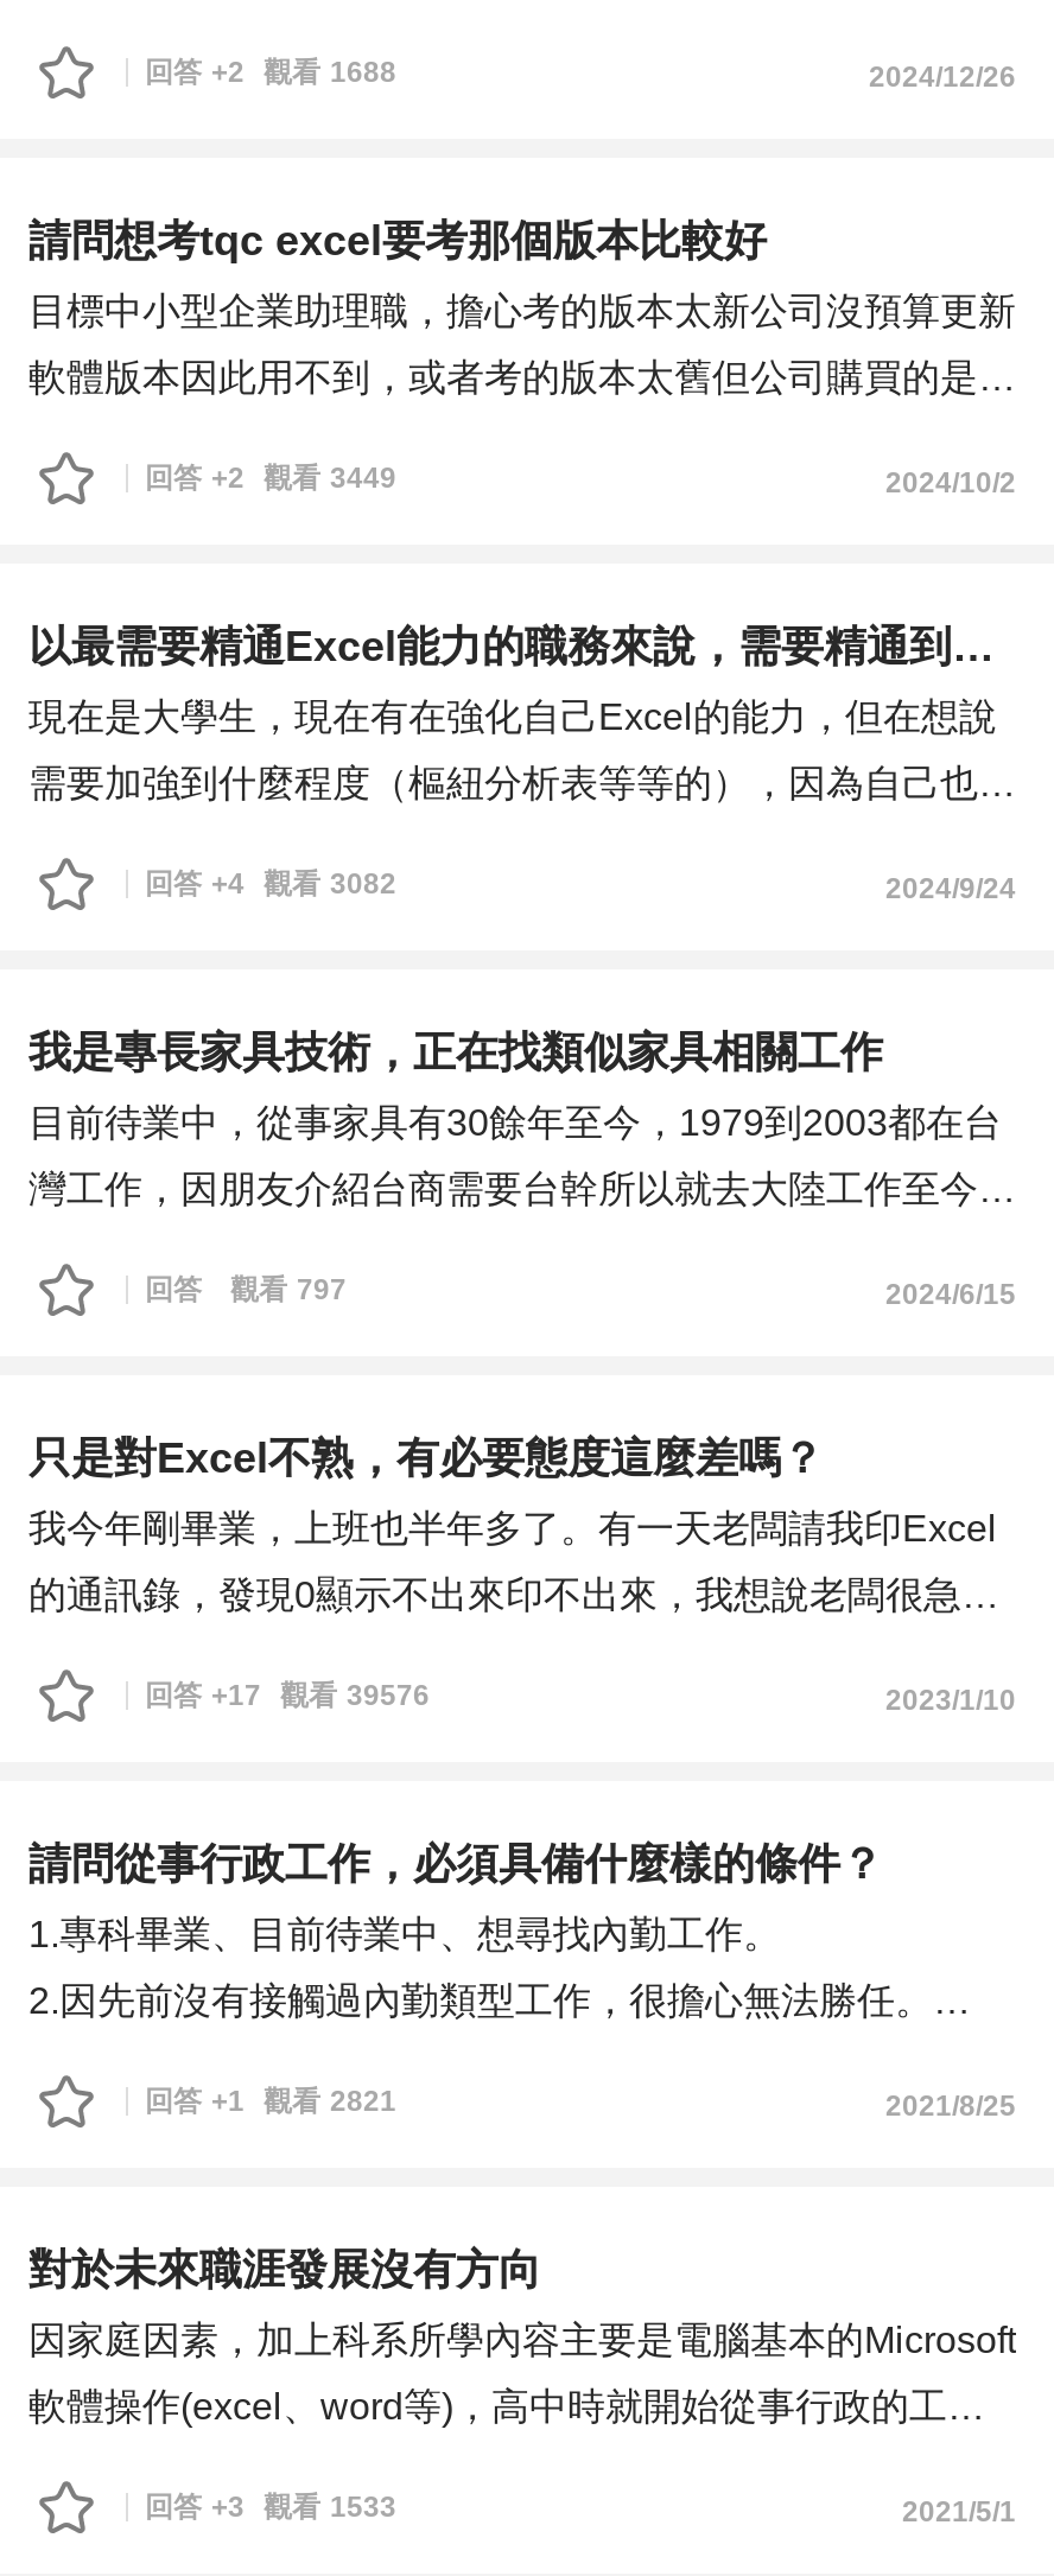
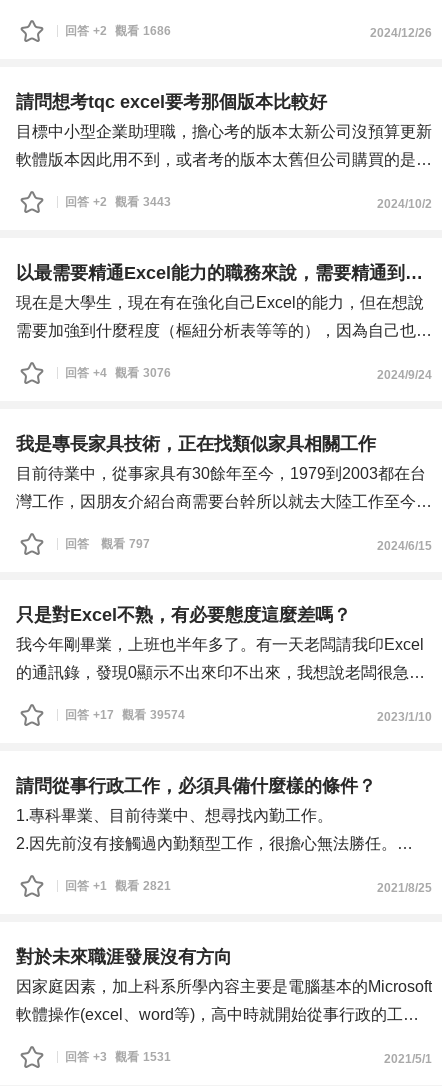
- 回答 +2 觀看 1688
+ 回答 +2 觀看 1686

- 回答 +2 觀看 3449
+ 回答 +2 觀看 3443

- 回答 +4 觀看 3082
+ 回答 +4 觀看 3076

- 回答 +17 觀看 39576
+ 回答 +17 觀看 39574

- 回答 +3 觀看 1533
+ 回答 +3 觀看 1531
